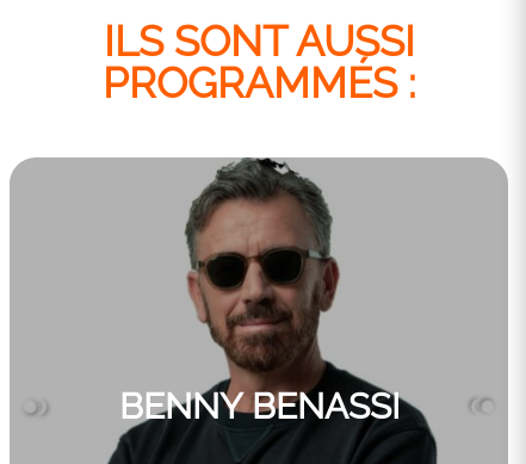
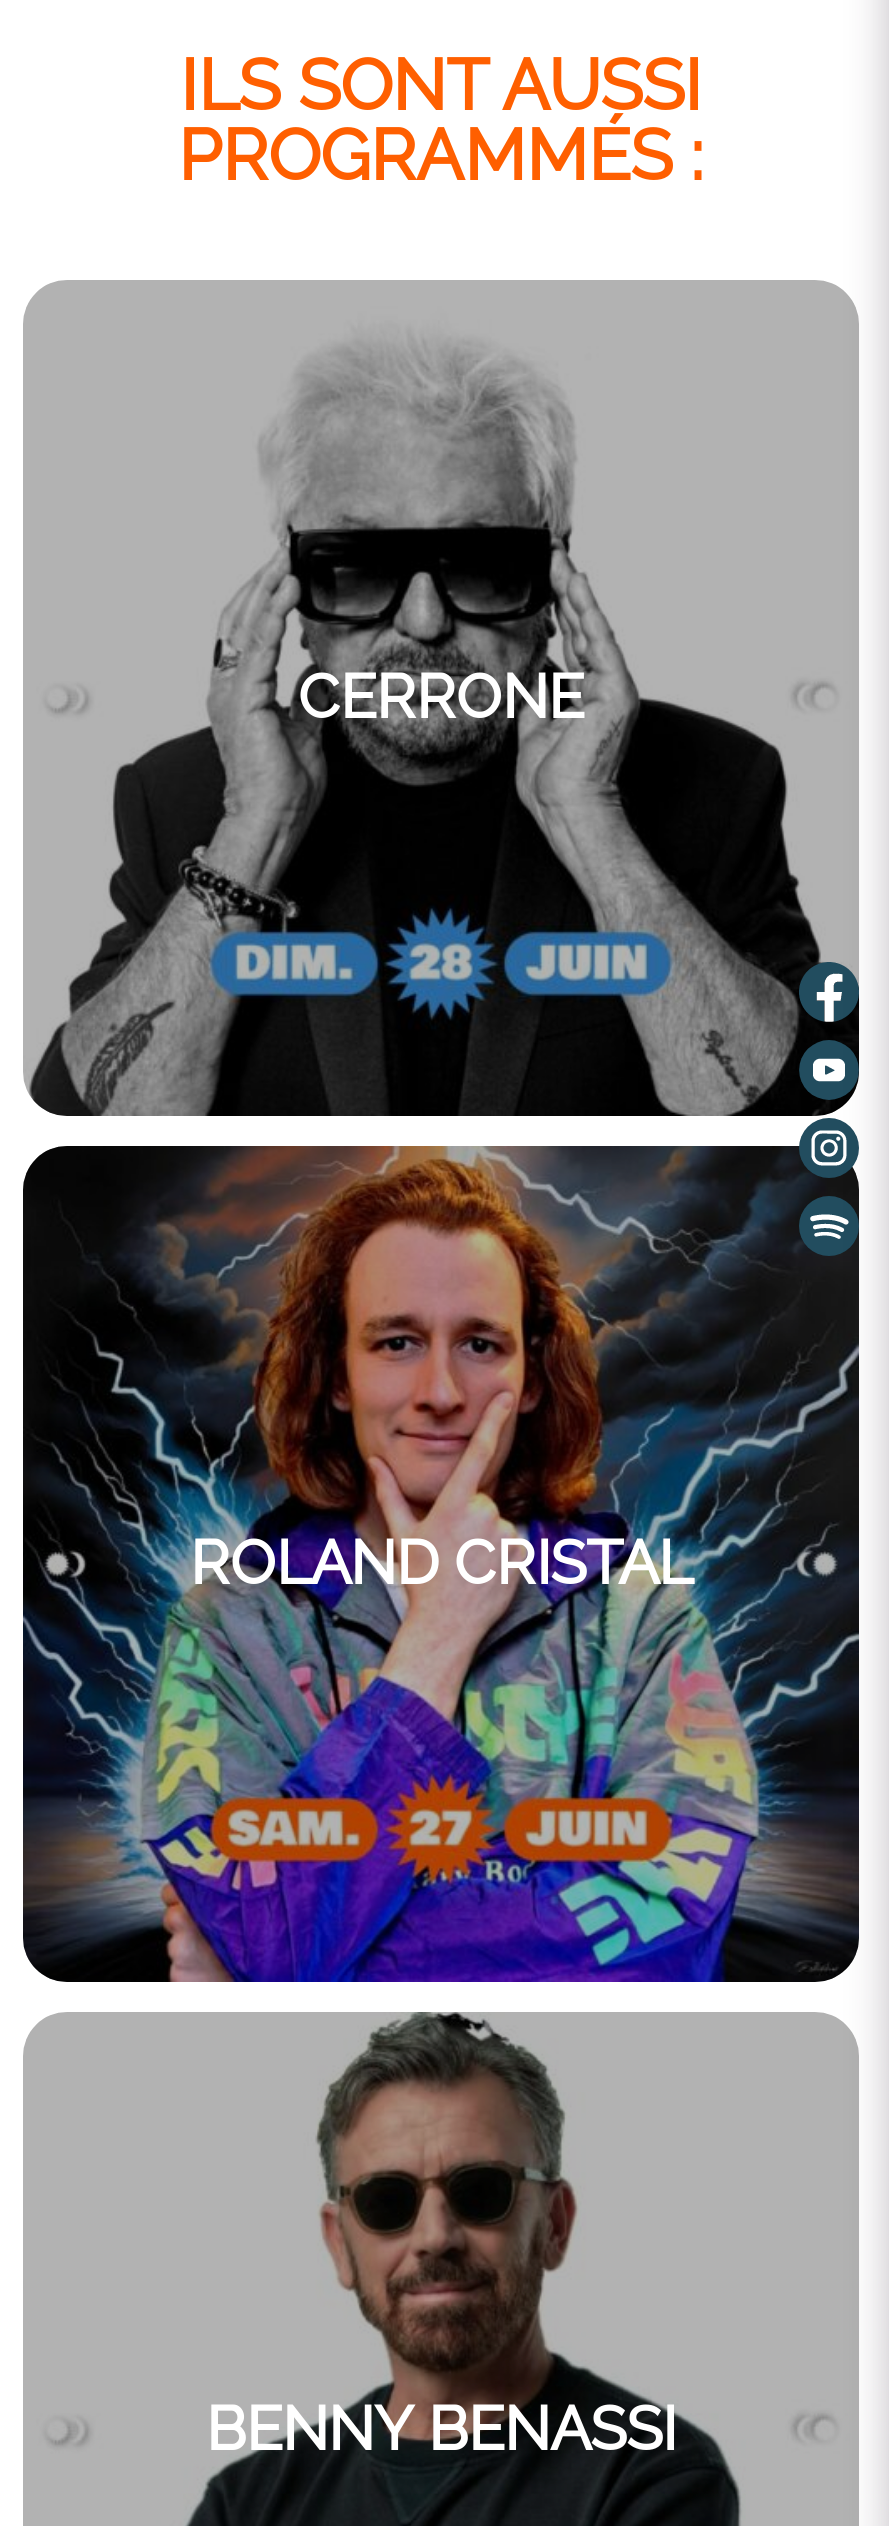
+ [image]
+ CERRONE

+ ROLAND CRISTAL
